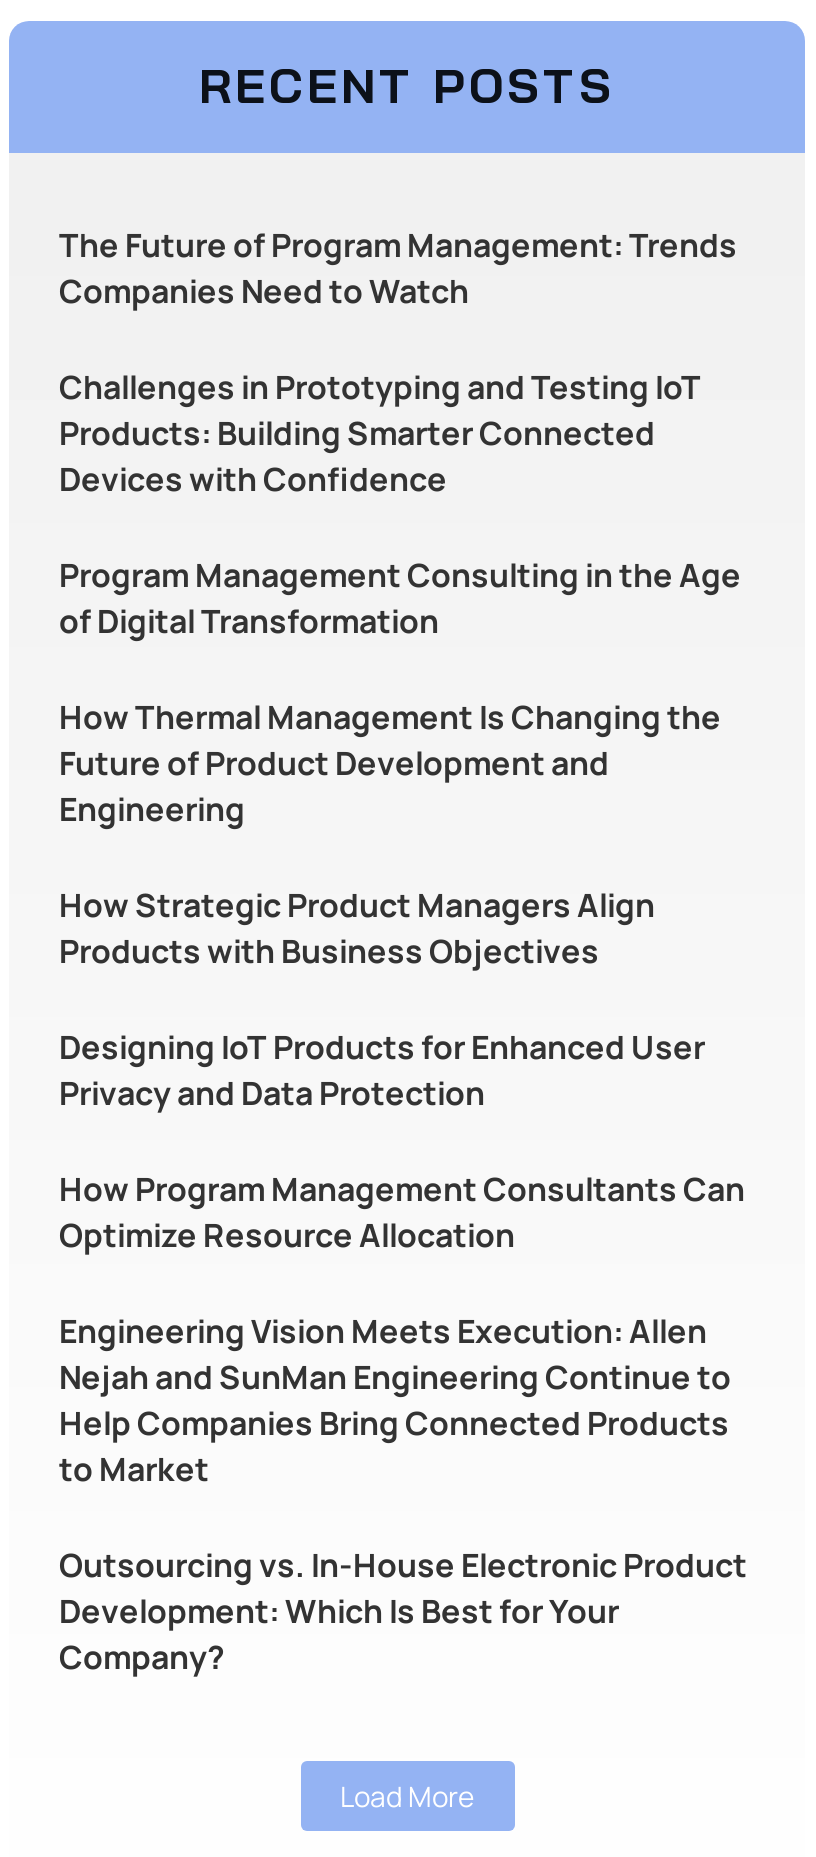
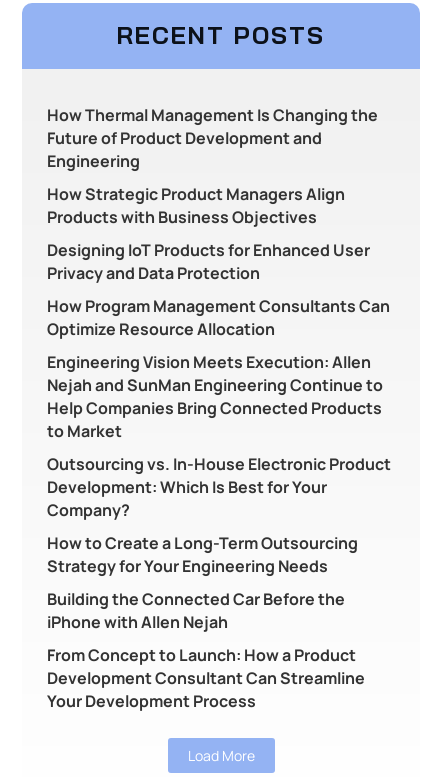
- The Future of Program Management: Trends
- Companies Need to Watch
- Challenges in Prototyping and Testing IoT
- Products: Building Smarter Connected
- Devices with Confidence
- Program Management Consulting in the Age
- of Digital Transformation

moved up: How Thermal Management Is Changing the | Future of Product Development and | Engineering

moved up: How Strategic Product Managers Align | Products with Business Objectives

moved up: Designing IoT Products for Enhanced User | Privacy and Data Protection

moved up: How Program Management Consultants Can | Optimize Resource Allocation

moved up: Engineering Vision Meets Execution: Allen | Nejah and SunMan Engineering Continue to | Help Companies Bring Connected Products | to Market

moved up: Outsourcing vs. In-House Electronic Product | Development: Which Is Best for Your | Company?

+ How to Create a Long-Term Outsourcing
+ Strategy for Your Engineering Needs
+ Building the Connected Car Before the
+ iPhone with Allen Nejah
+ From Concept to Launch: How a Product
+ Development Consultant Can Streamline
+ Your Development Process
